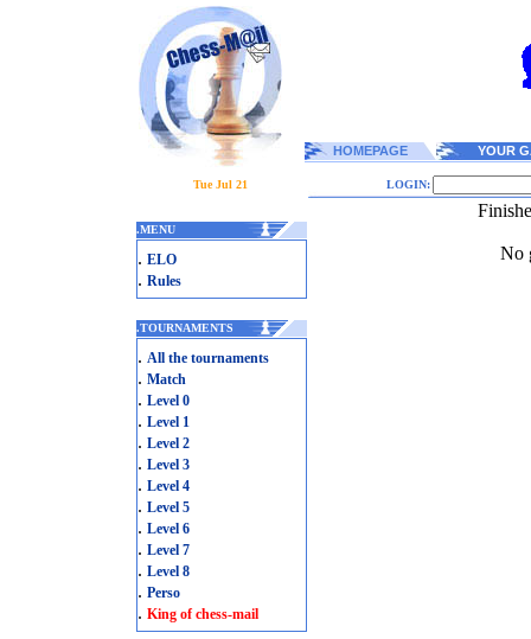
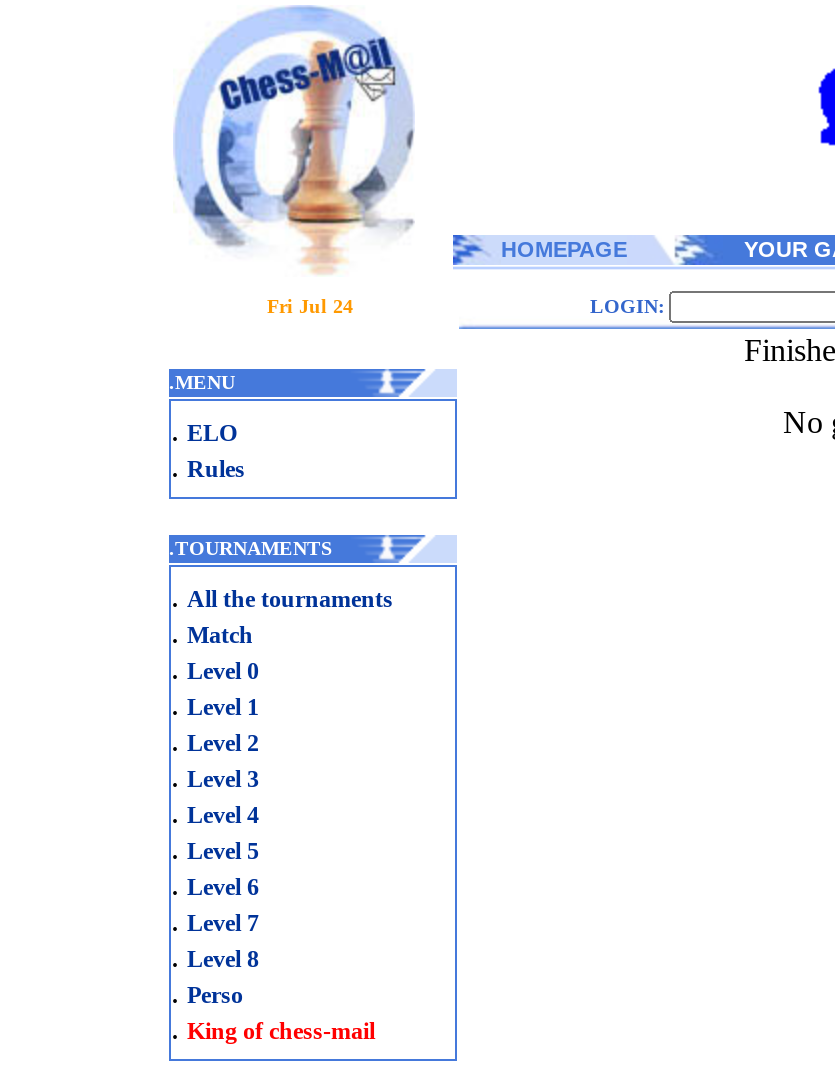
- Tue Jul 21
+ Fri Jul 24
